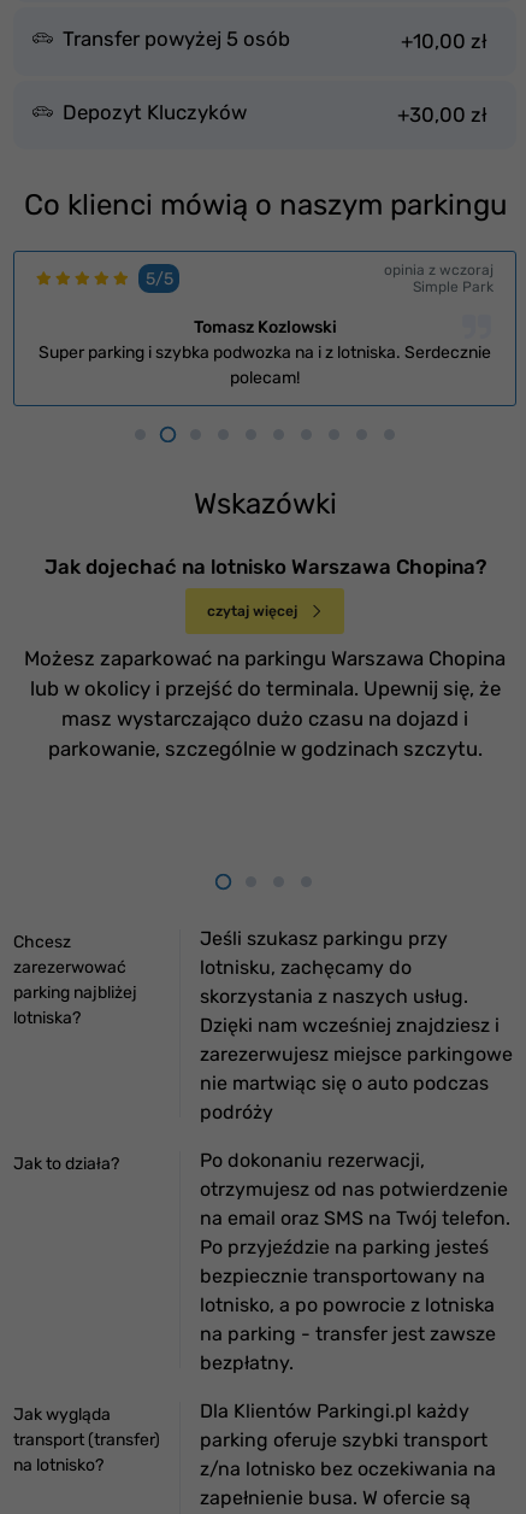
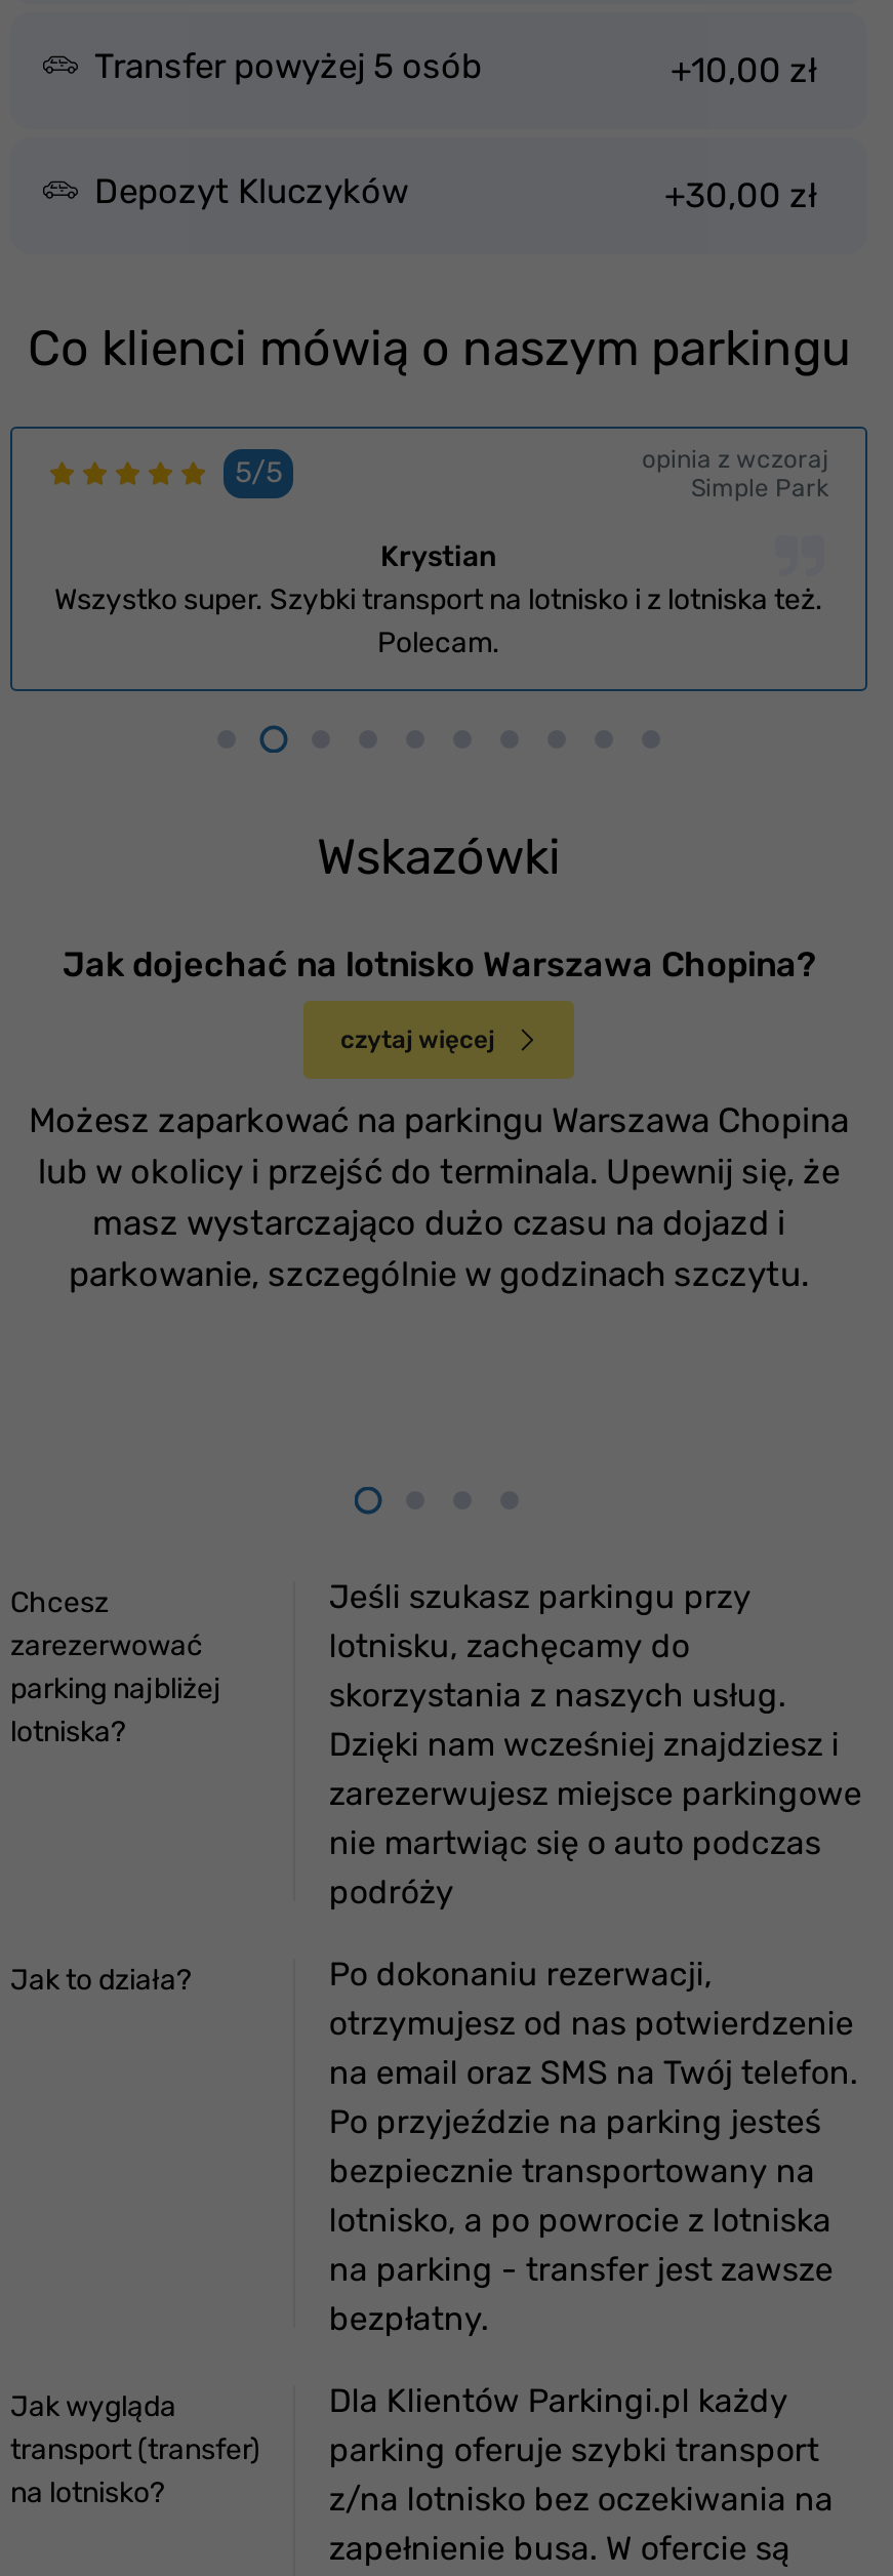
- Tomasz Kozlowski
- Super parking i szybka podwozka na i z lotniska. Serdecznie
- polecam!
+ Krystian
+ Wszystko super. Szybki transport na lotnisko i z lotniska też.
+ Polecam.
